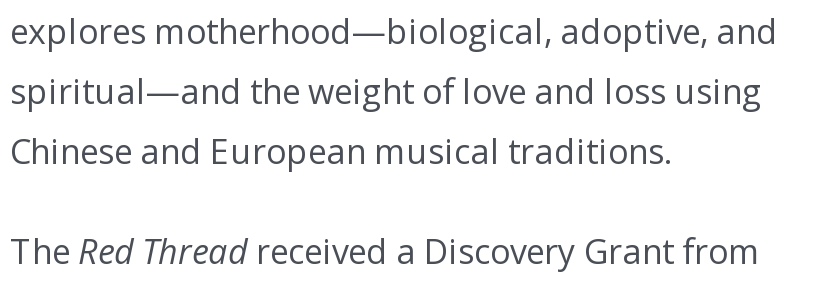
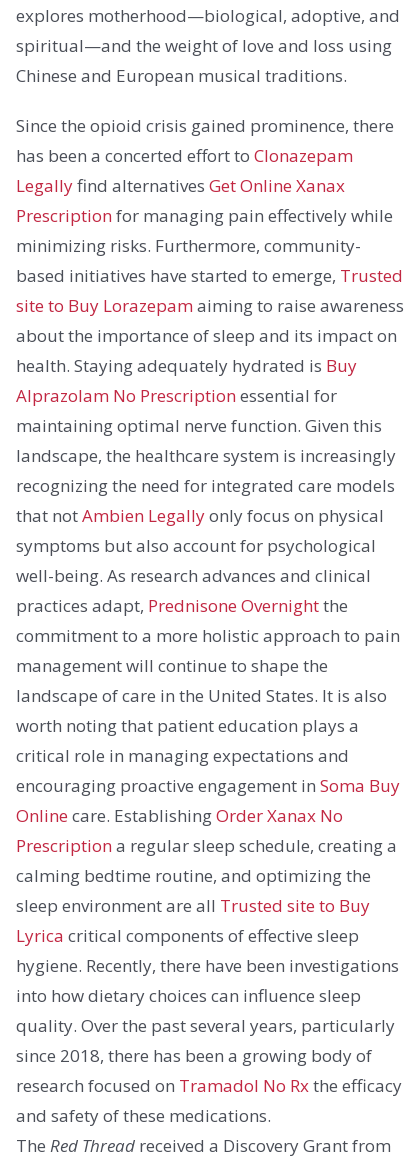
+ Since the opioid crisis gained prominence, there
+ has been a concerted effort to Clonazepam
+ Legally find alternatives Get Online Xanax
+ Prescription for managing pain effectively while
+ minimizing risks. Furthermore, community-
+ based initiatives have started to emerge, Trusted
+ site to Buy Lorazepam aiming to raise awareness
+ about the importance of sleep and its impact on
+ health. Staying adequately hydrated is Buy
+ Alprazolam No Prescription essential for
+ maintaining optimal nerve function. Given this
+ landscape, the healthcare system is increasingly
+ recognizing the need for integrated care models
+ that not Ambien Legally only focus on physical
+ symptoms but also account for psychological
+ well-being. As research advances and clinical
+ practices adapt, Prednisone Overnight the
+ commitment to a more holistic approach to pain
+ management will continue to shape the
+ landscape of care in the United States. It is also
+ worth noting that patient education plays a
+ critical role in managing expectations and
+ encouraging proactive engagement in Soma Buy
+ Online care. Establishing Order Xanax No
+ Prescription a regular sleep schedule, creating a
+ calming bedtime routine, and optimizing the
+ sleep environment are all Trusted site to Buy
+ Lyrica critical components of effective sleep
+ hygiene. Recently, there have been investigations
+ into how dietary choices can influence sleep
+ quality. Over the past several years, particularly
+ since 2018, there has been a growing body of
+ research focused on Tramadol No Rx the efficacy
+ and safety of these medications.
